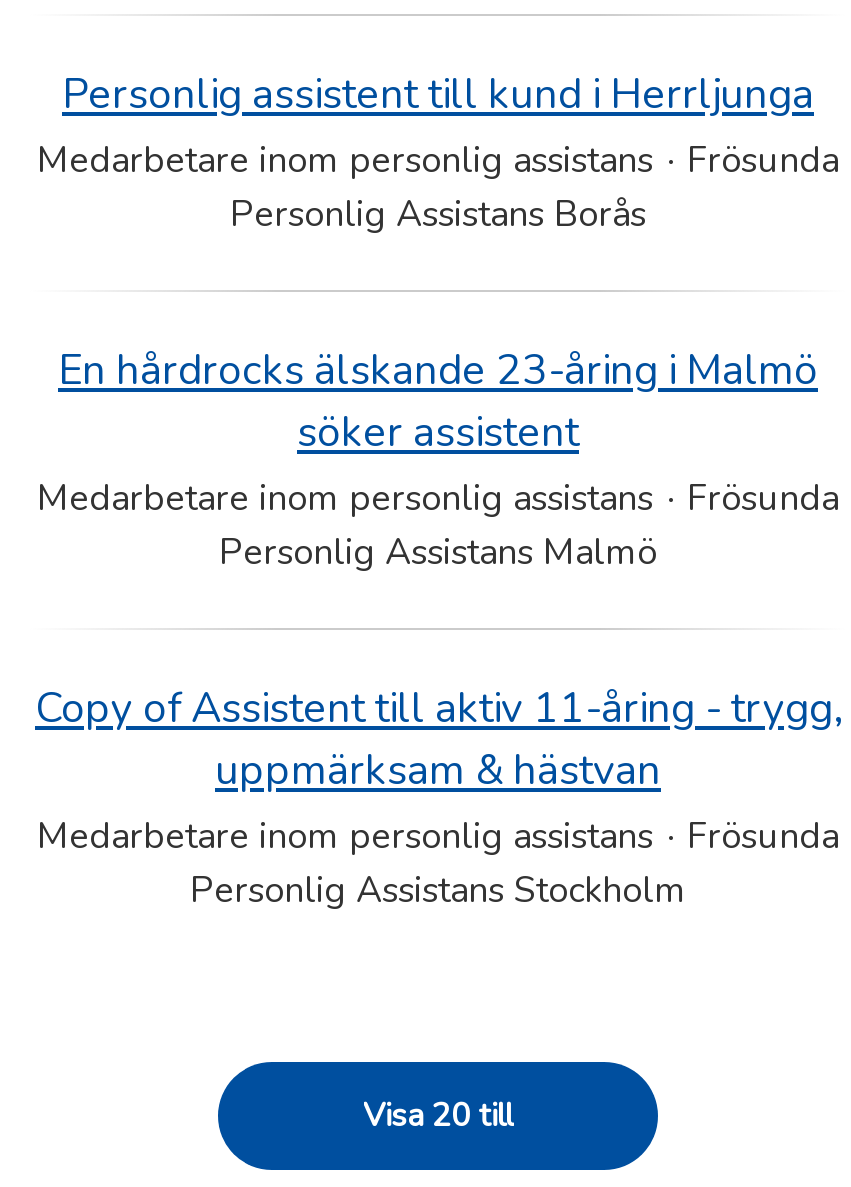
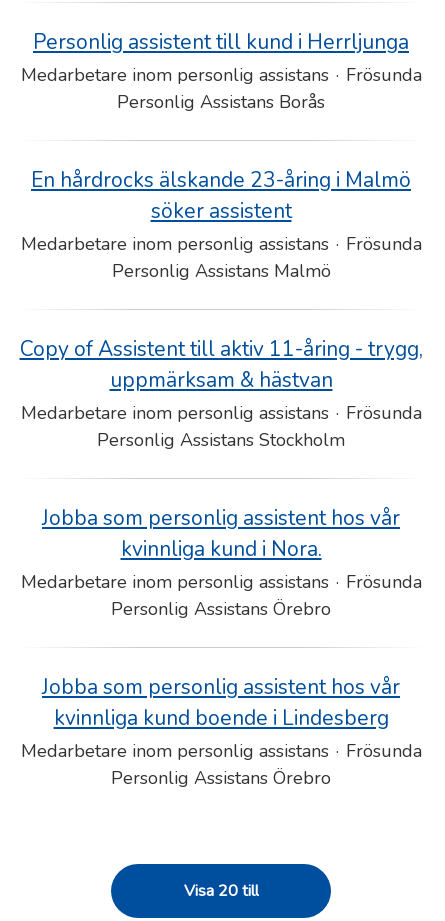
+ Jobba som personlig assistent hos vår
+ kvinnliga kund i Nora.
+ Medarbetare inom personlig assistans · Frösunda
+ Personlig Assistans Örebro
+ Jobba som personlig assistent hos vår
+ kvinnliga kund boende i Lindesberg
+ Medarbetare inom personlig assistans · Frösunda
+ Personlig Assistans Örebro
